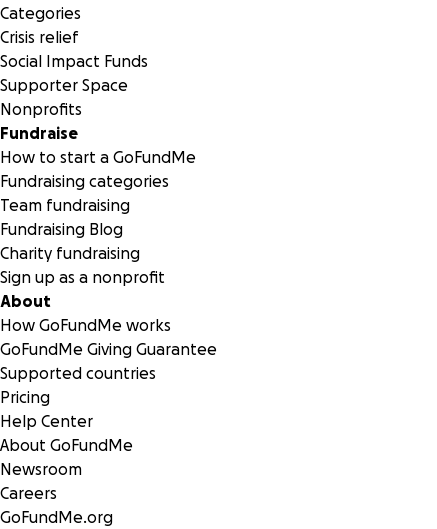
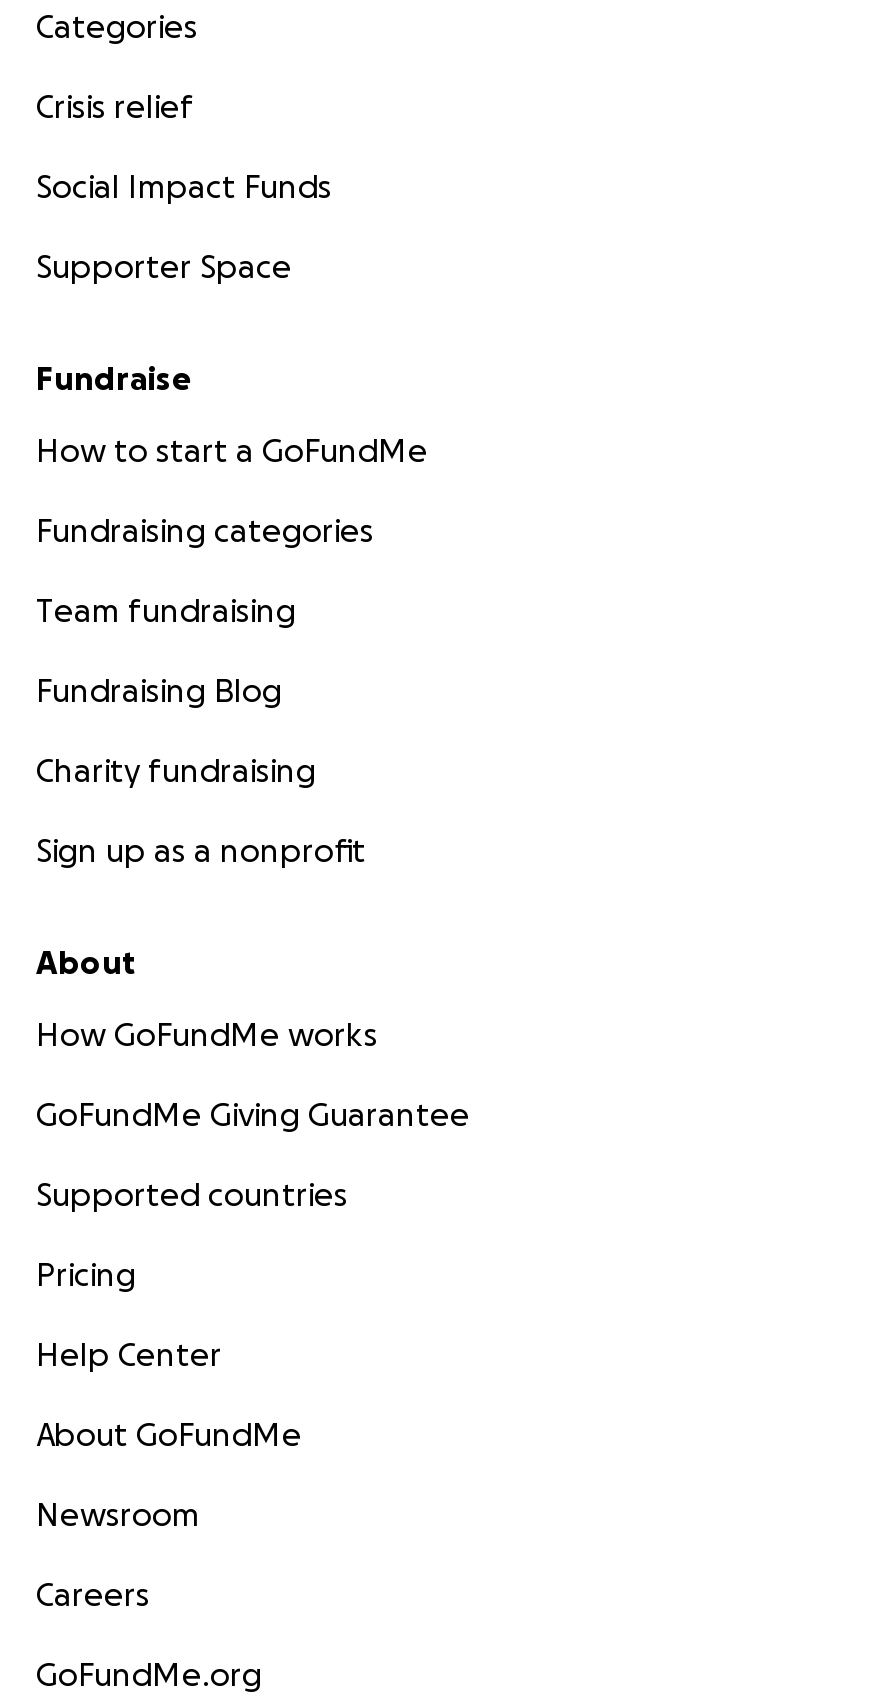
- Nonprofits
